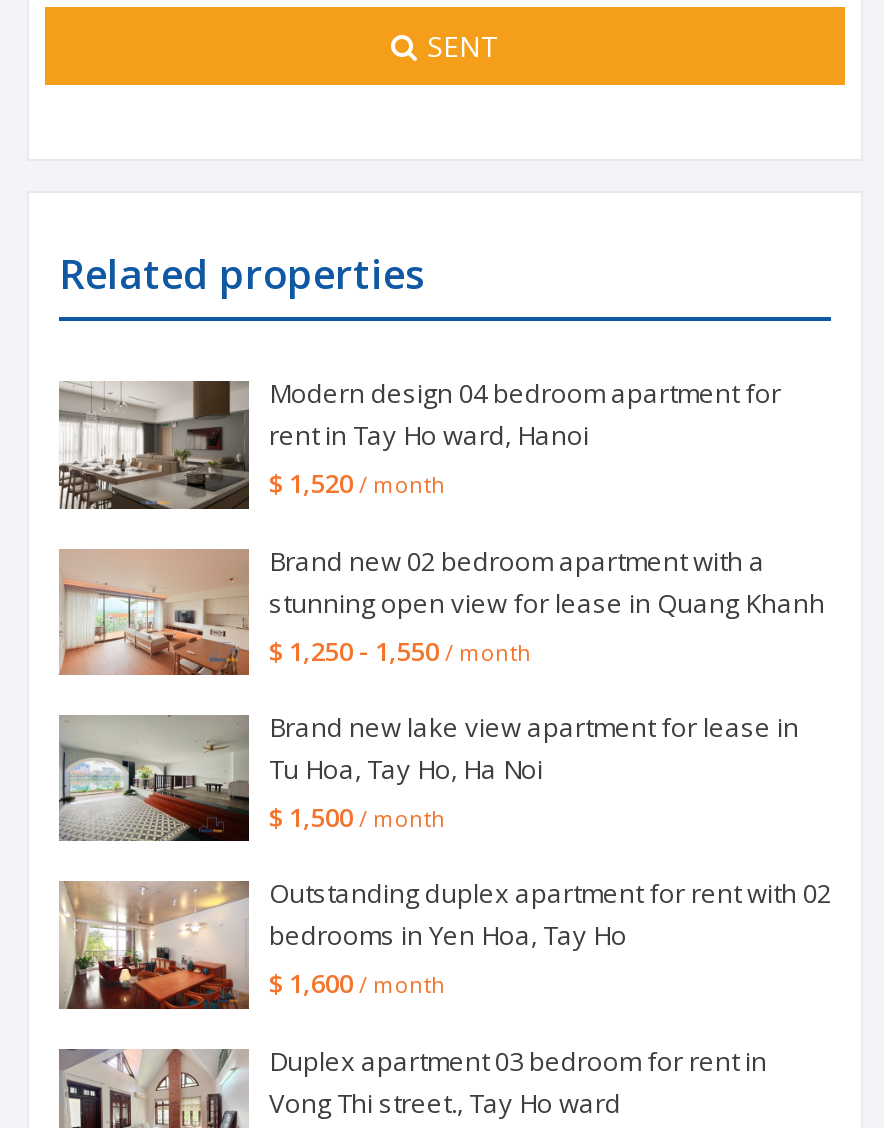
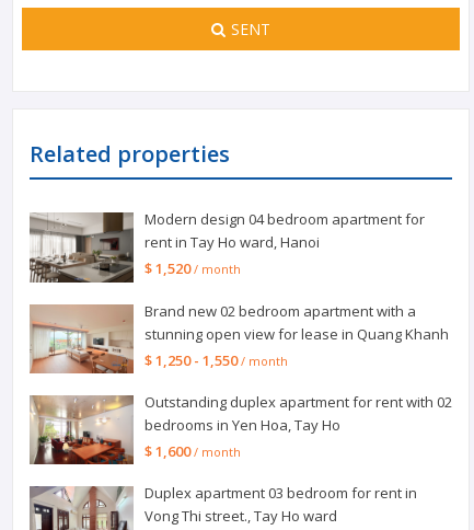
- [image]
- Brand new lake view apartment for lease in
- Tu Hoa, Tay Ho, Ha Noi
- $ 1,500 / month
